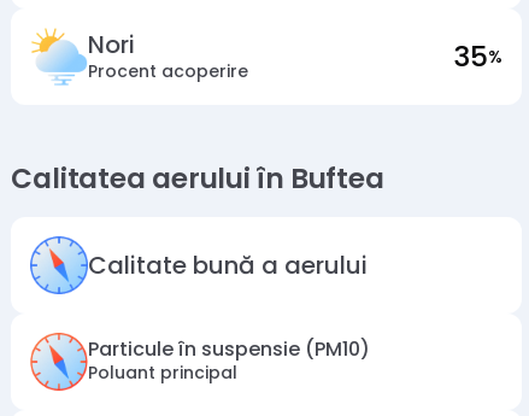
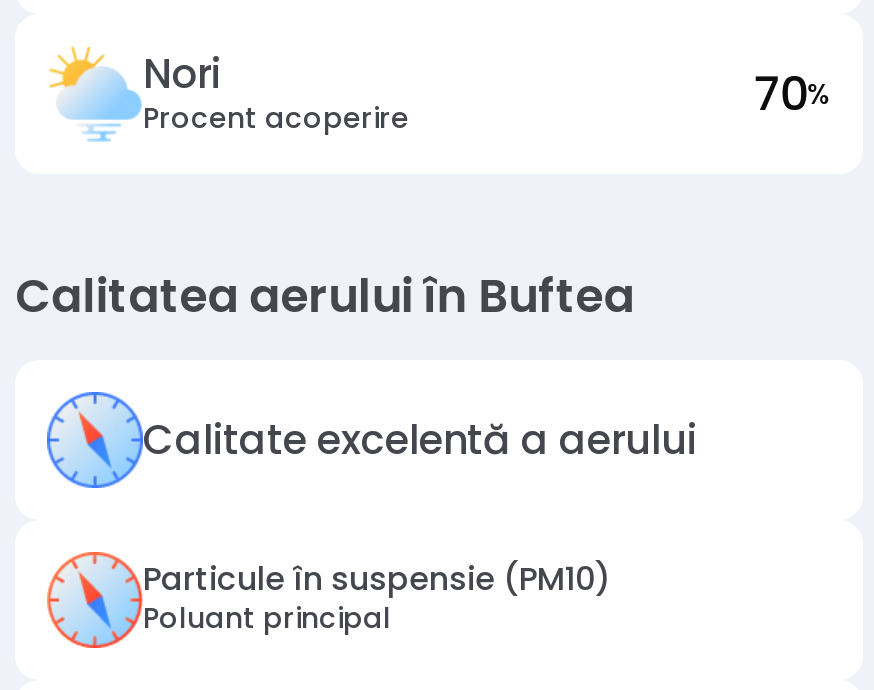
- 35%
+ 70%

- Calitate bună a aerului
+ Calitate excelentă a aerului
